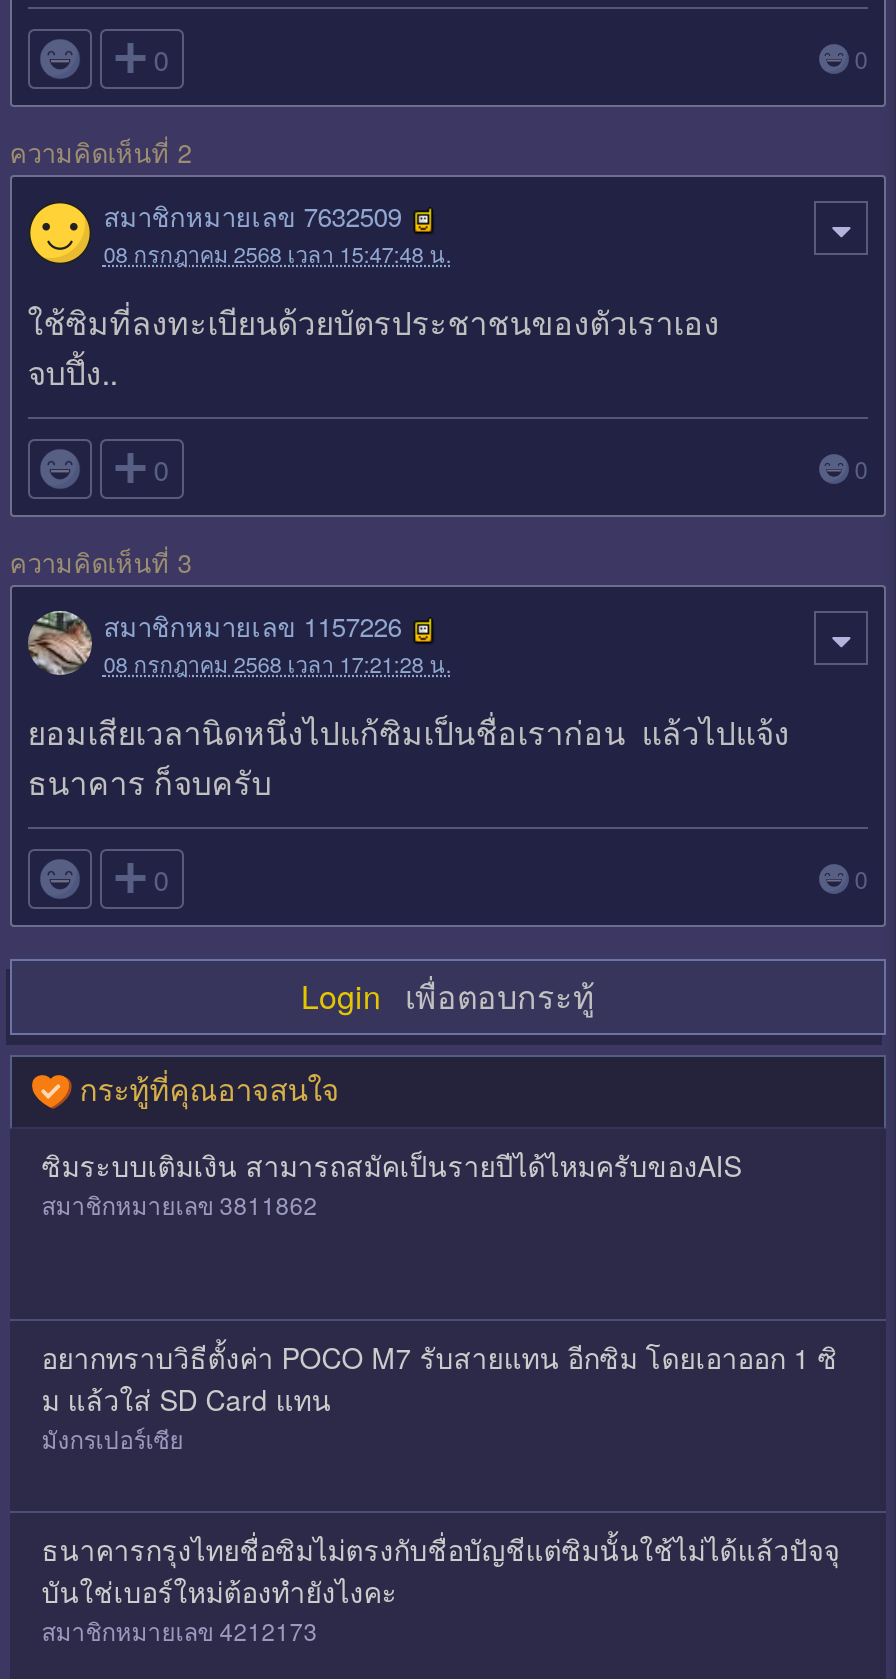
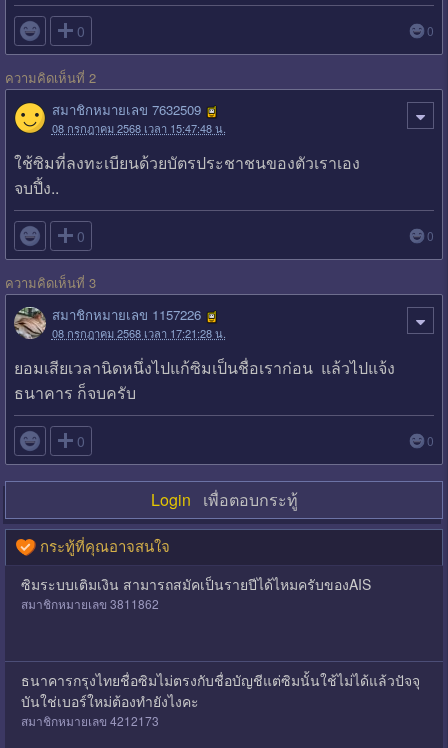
- อยากทราบวิธีตั้งค่า POCO M7 รับสายแทน อีกซิม โดยเอาออก 1 ซิ
- ม แล้วใส่ SD Card แทน
- มังกรเปอร์เซีย
